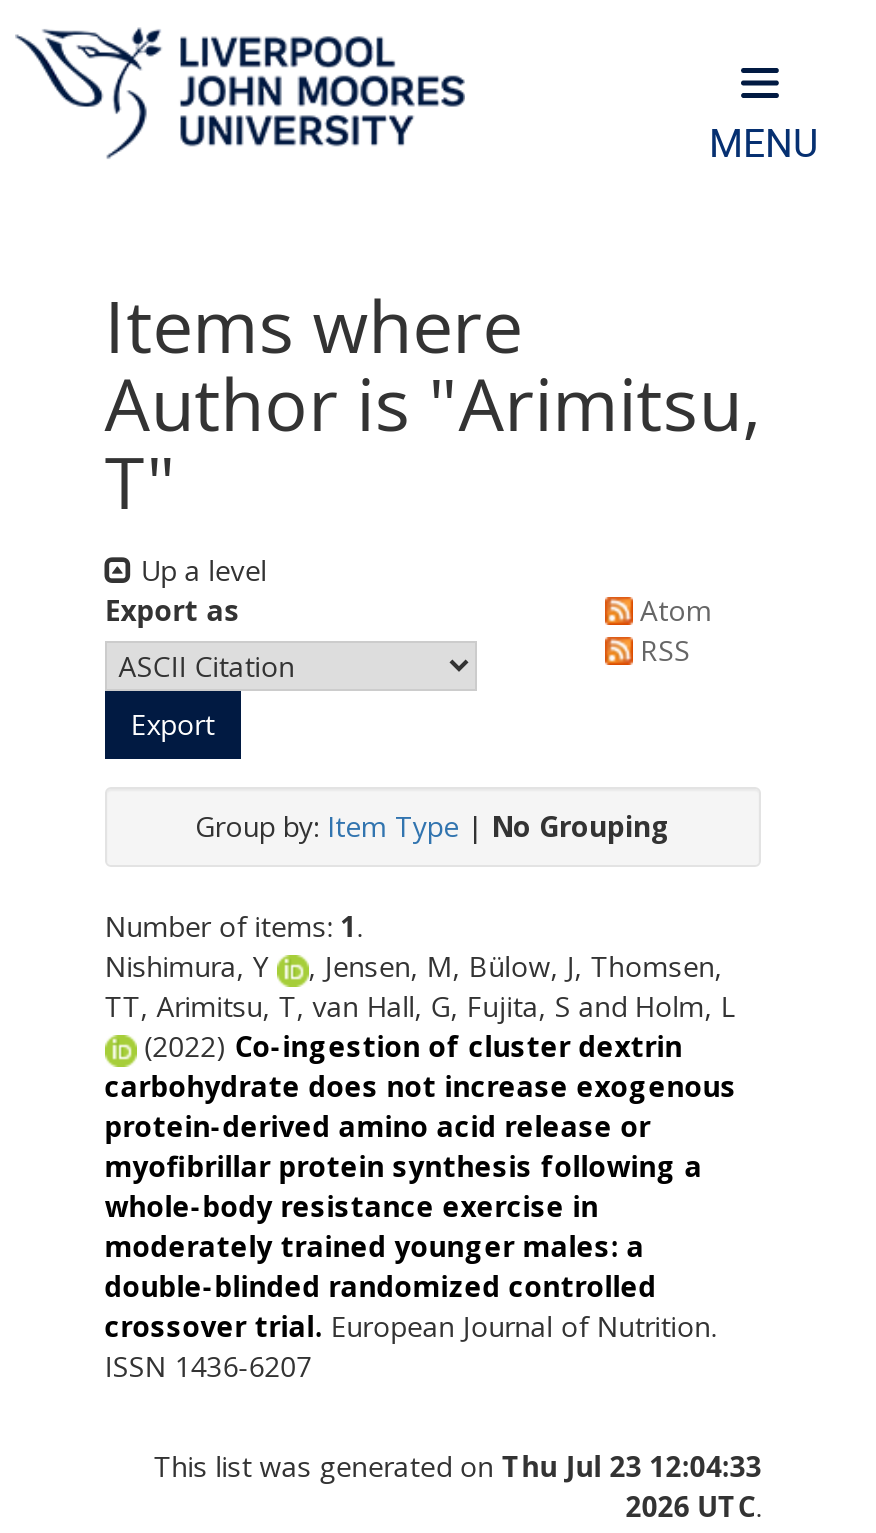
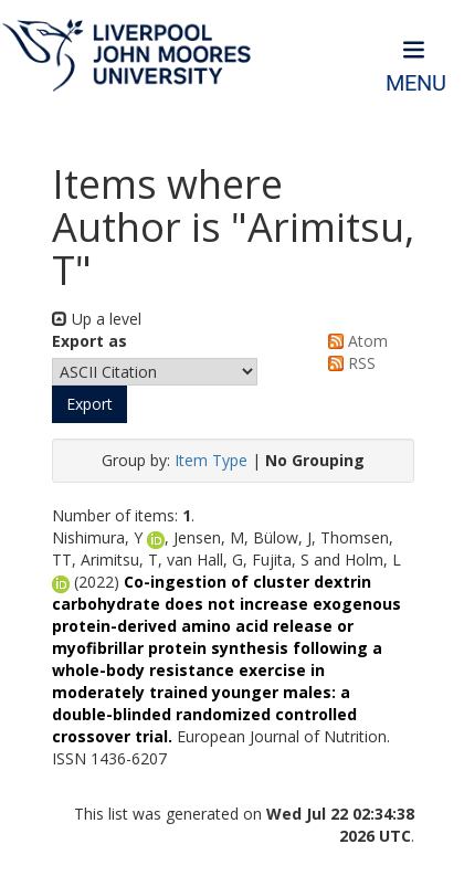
- This list was generated on Thu Jul 23 12:04:33
+ This list was generated on Wed Jul 22 02:34:38
